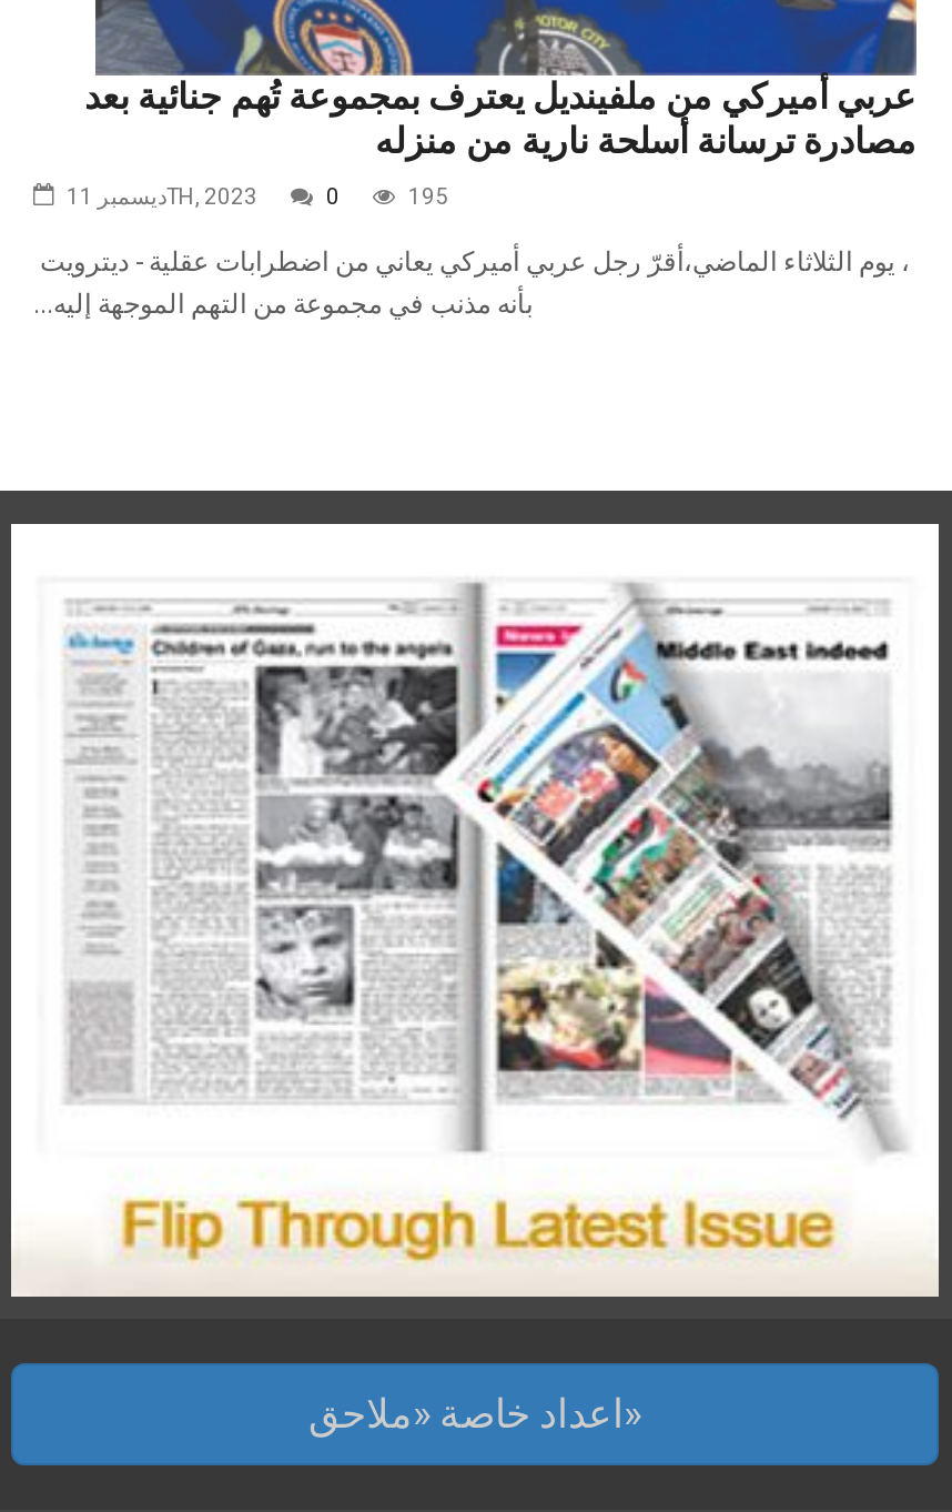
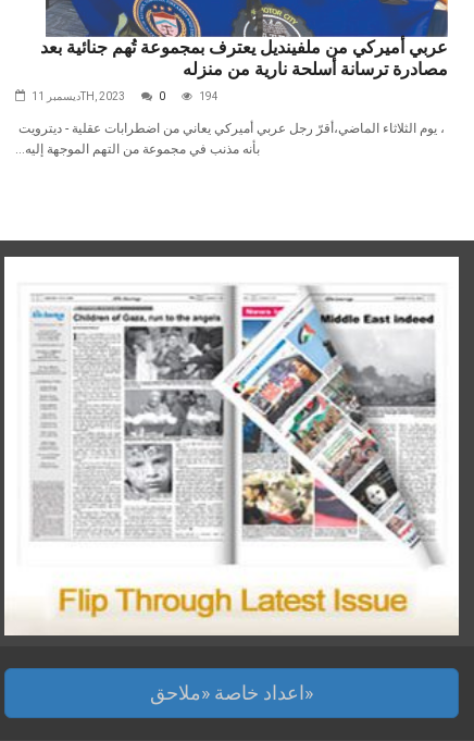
- 195
+ 194
